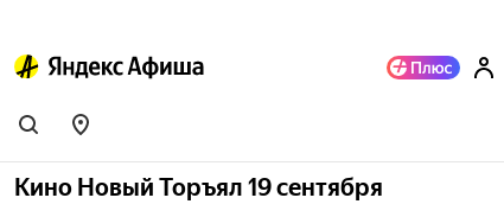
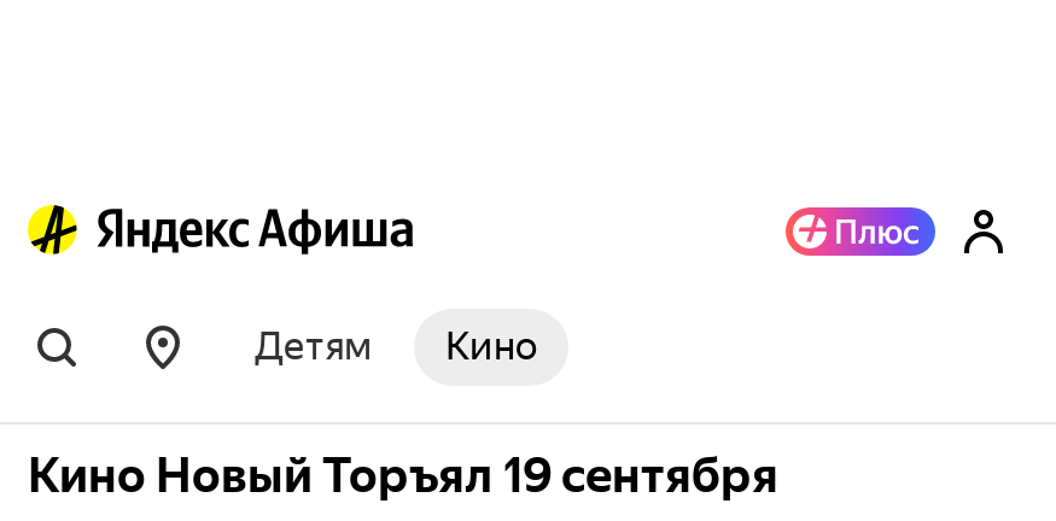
+ Детям
+ Кино
